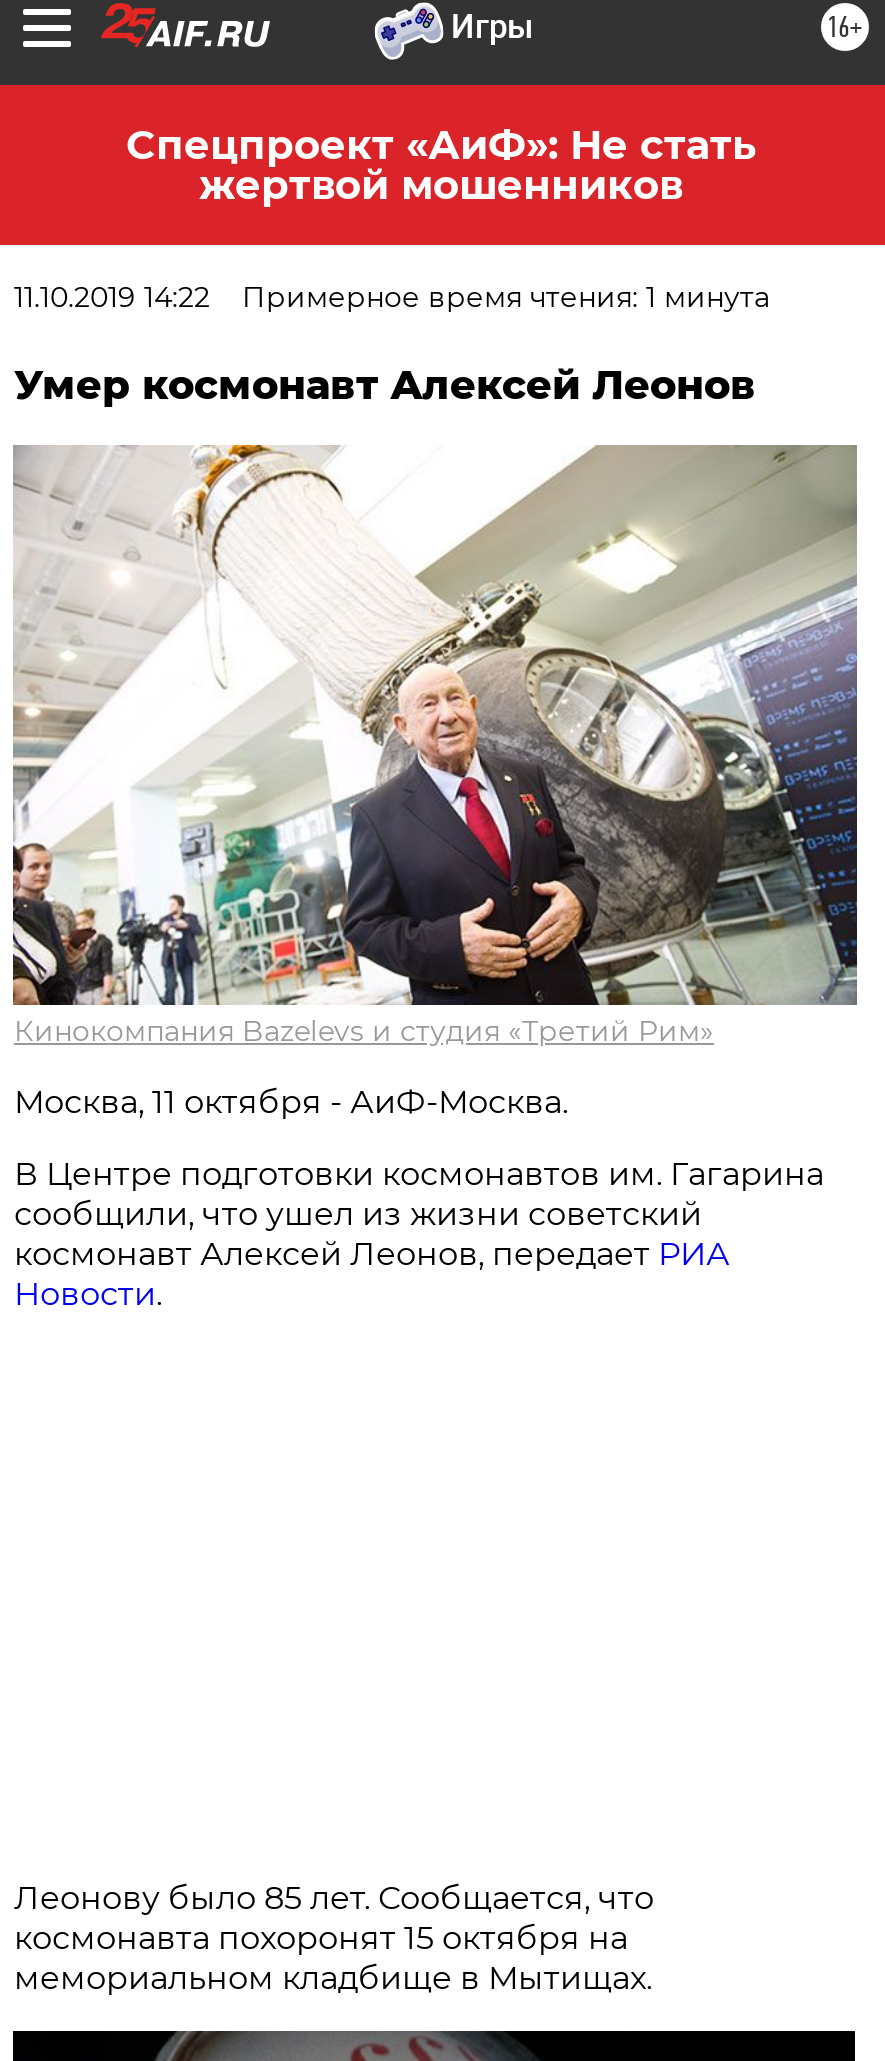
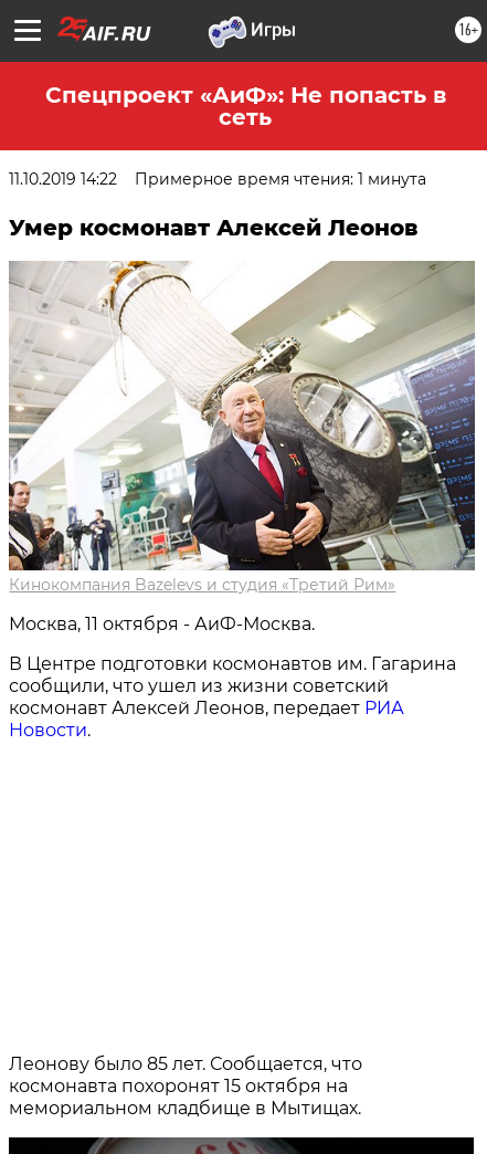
- Спецпроект «АиФ»: Не стать
- жертвой мошенников
+ Спецпроект «АиФ»: Не попасть в
+ сеть
